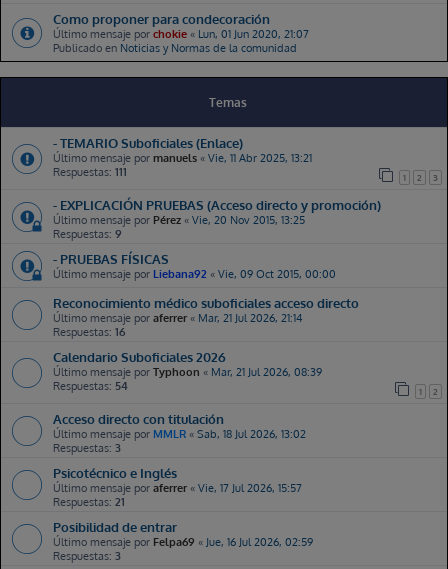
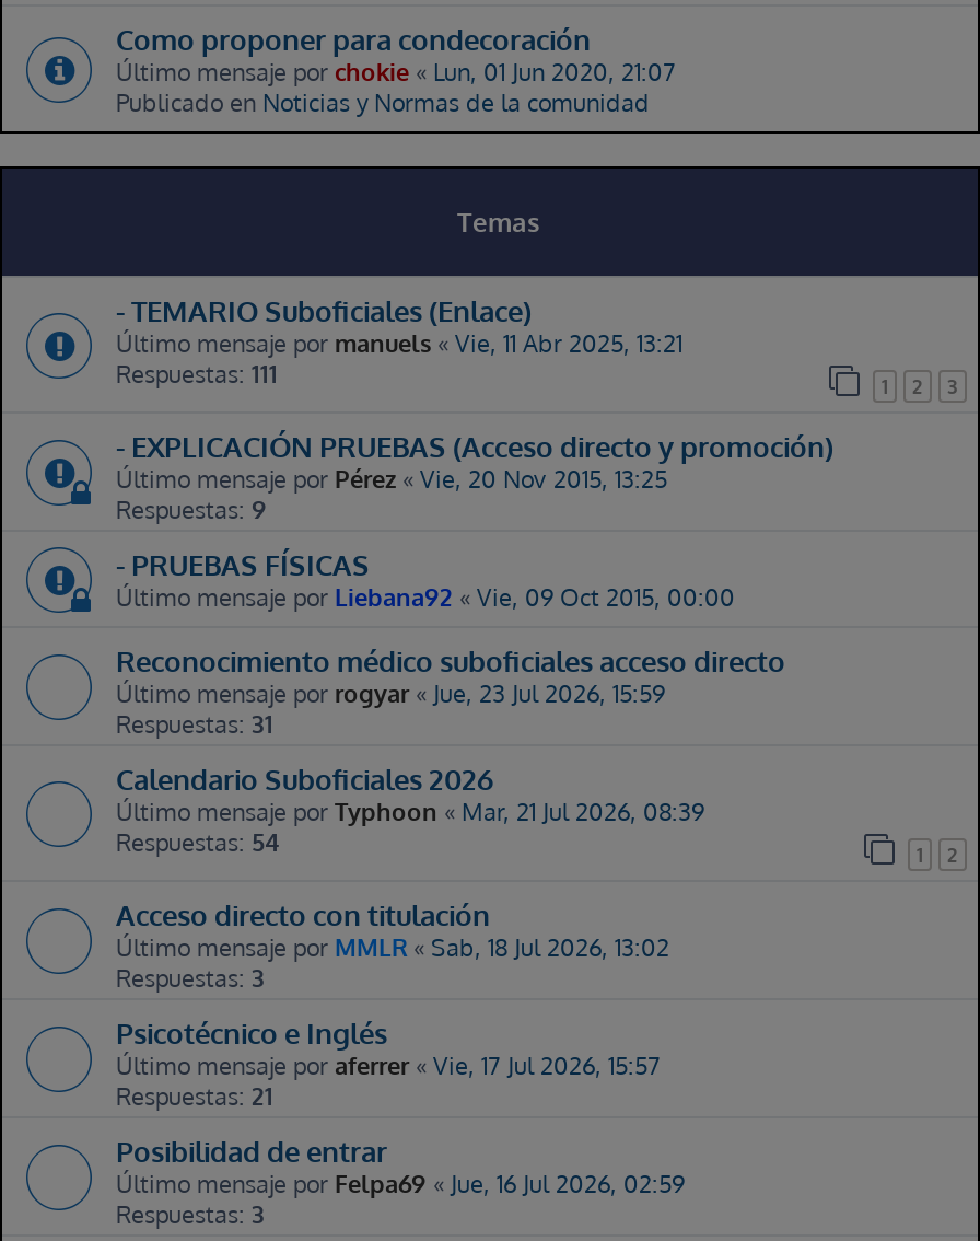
- Último mensaje por aferrer «Mar, 21 Jul 2026, 21:14
+ Último mensaje por rogyar «Jue, 23 Jul 2026, 15:59

- Respuestas: 16
+ Respuestas: 31
